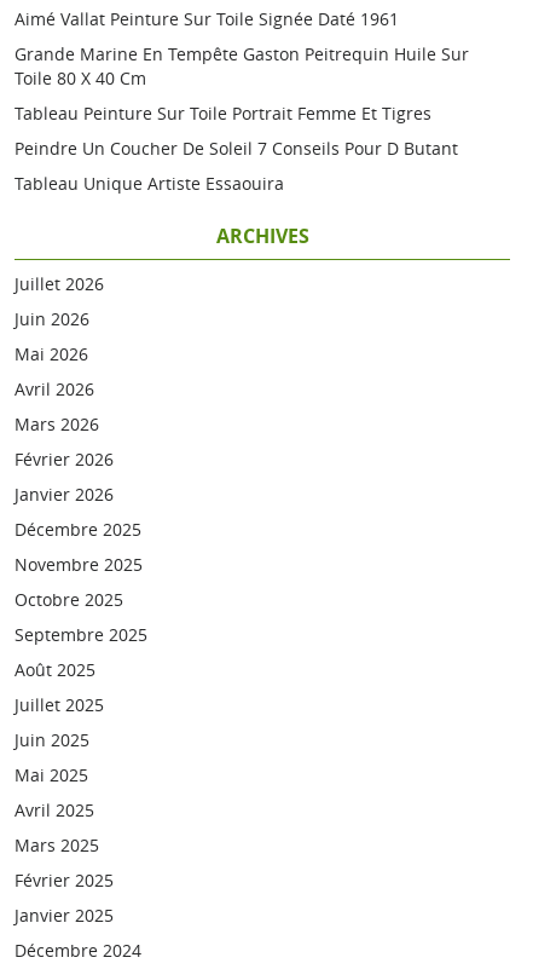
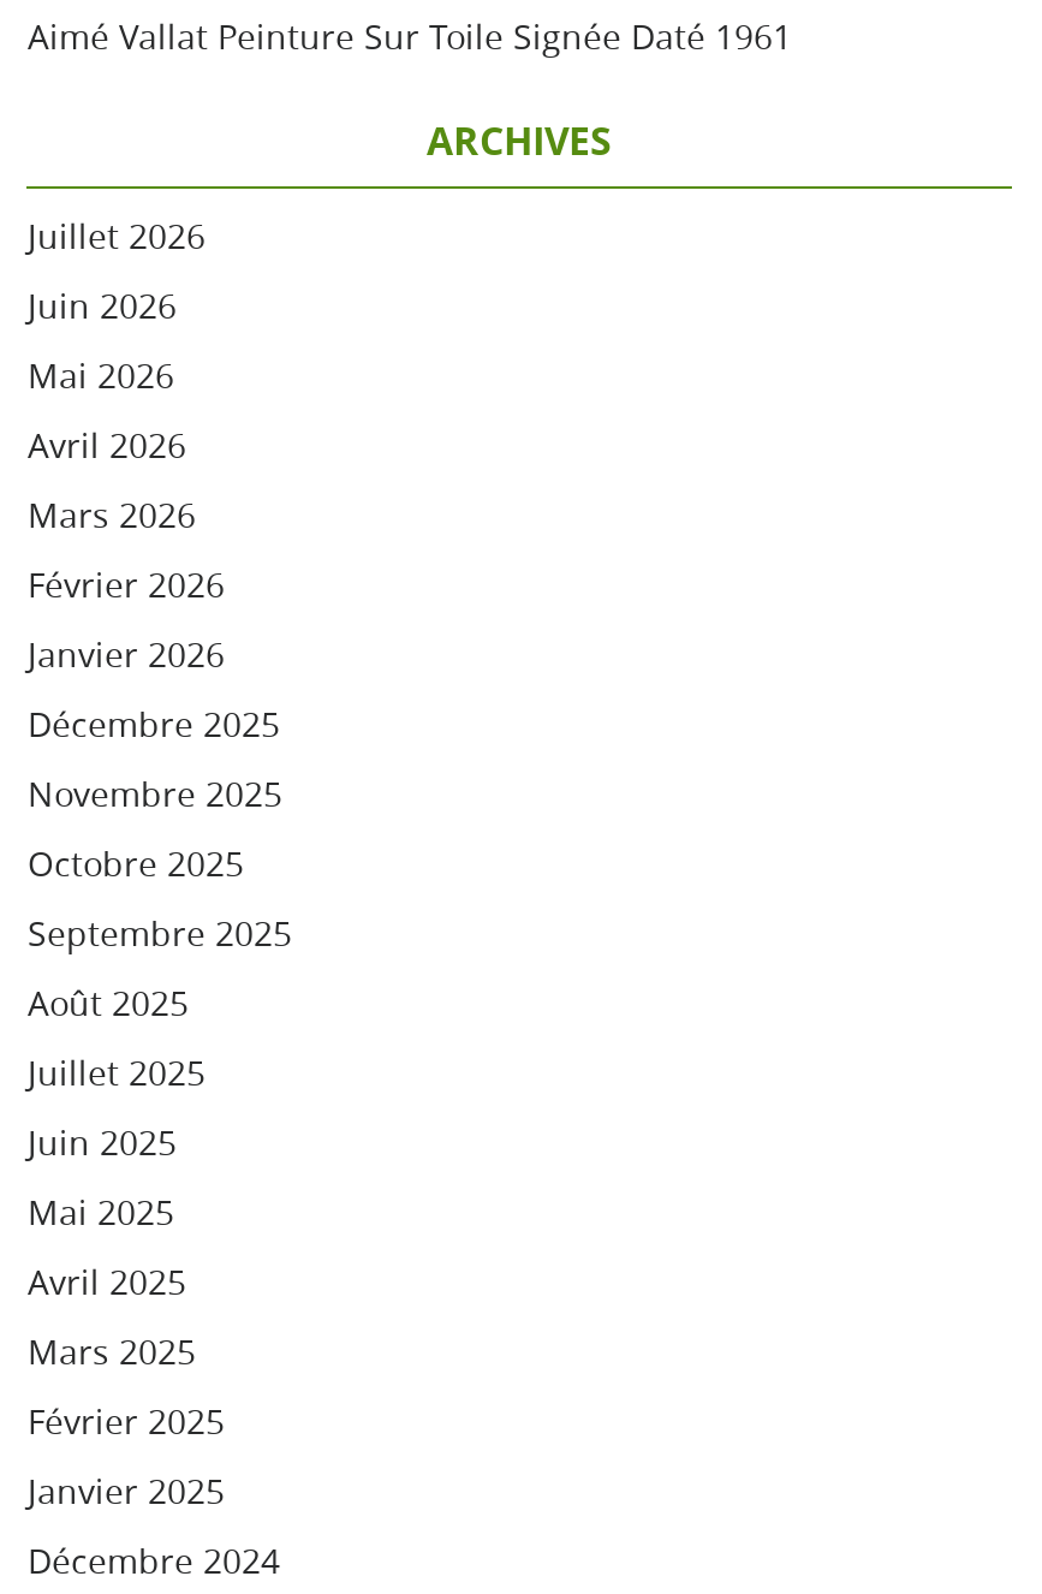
- Grande Marine En Tempête Gaston Peitrequin Huile Sur
- Toile 80 X 40 Cm
- Tableau Peinture Sur Toile Portrait Femme Et Tigres
- Peindre Un Coucher De Soleil 7 Conseils Pour D Butant
- Tableau Unique Artiste Essaouira
